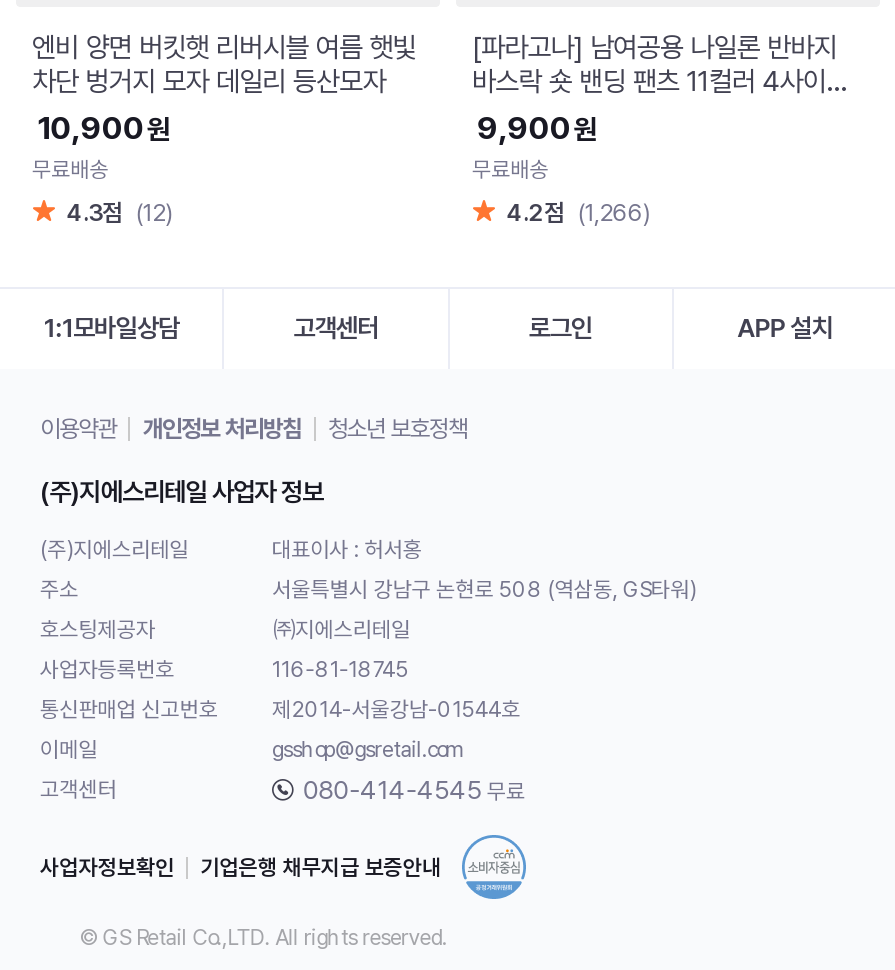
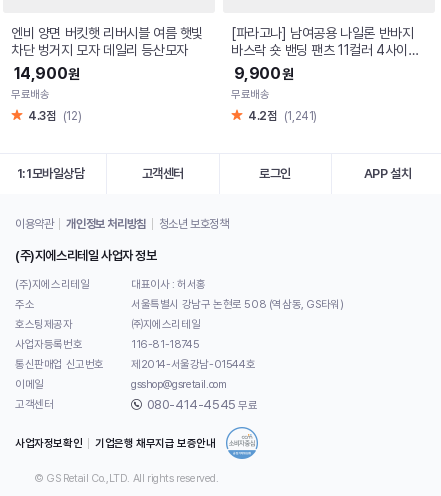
- 10,900원
+ 14,900원

- 4.2점 (1,266)
+ 4.2점 (1,241)
